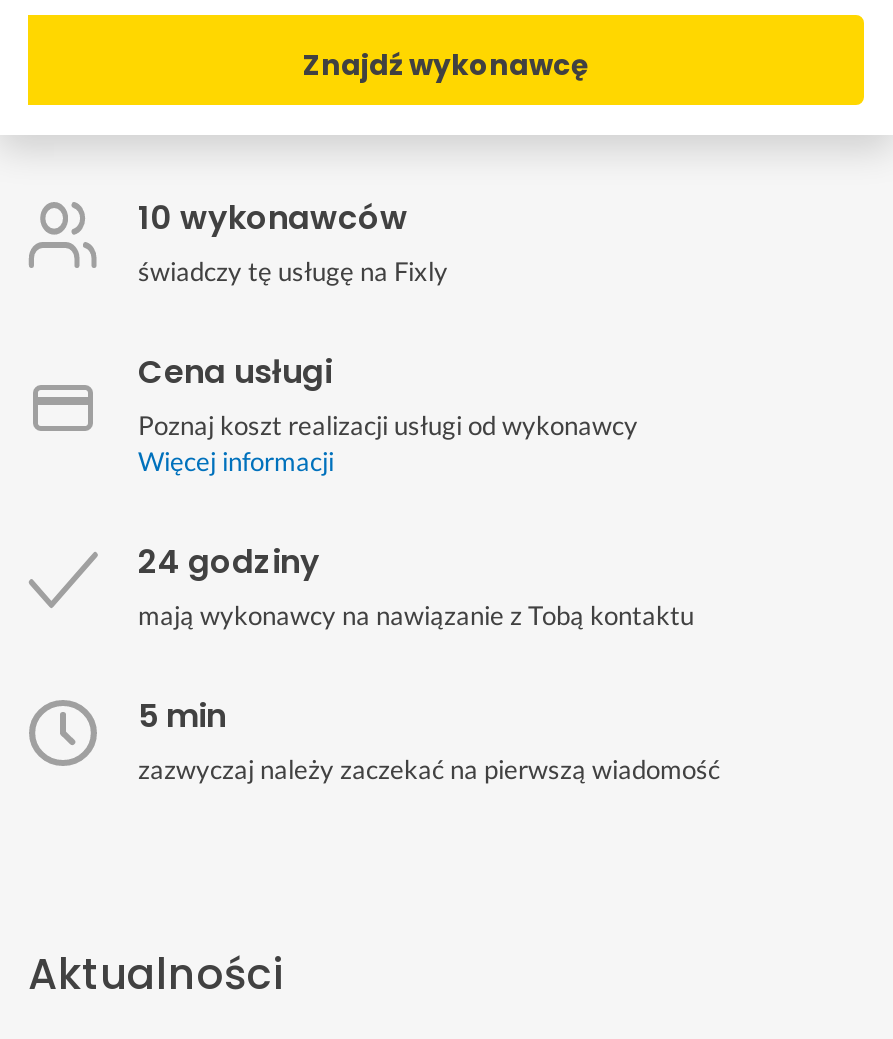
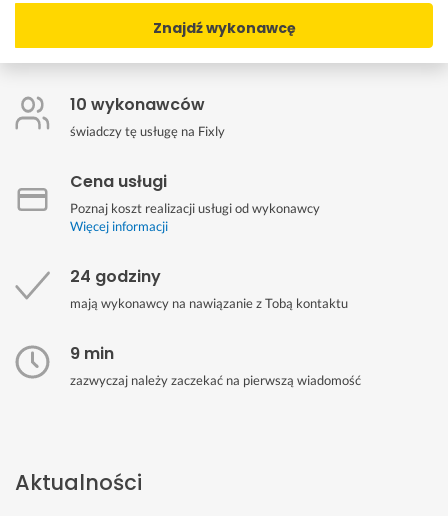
- 5 min
+ 9 min
